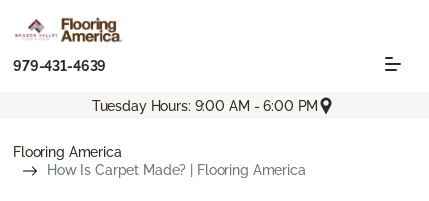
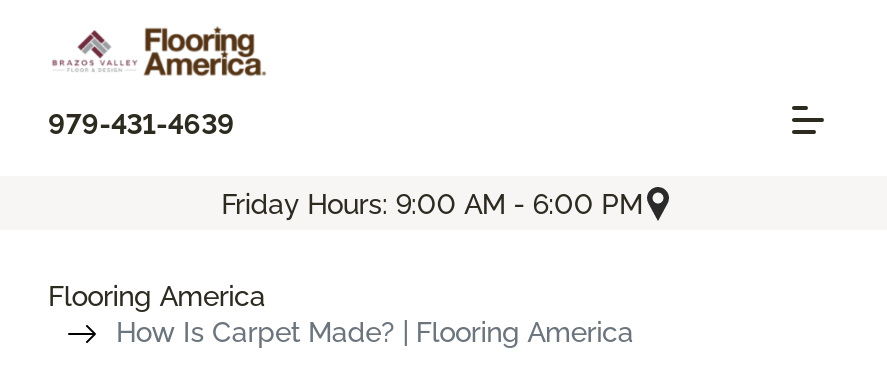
- Tuesday Hours: 9:00 AM - 6:00 PM
+ Friday Hours: 9:00 AM - 6:00 PM
